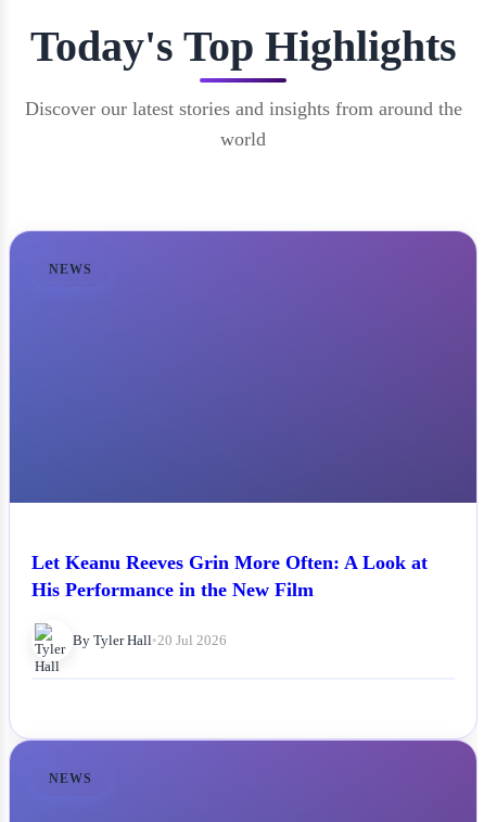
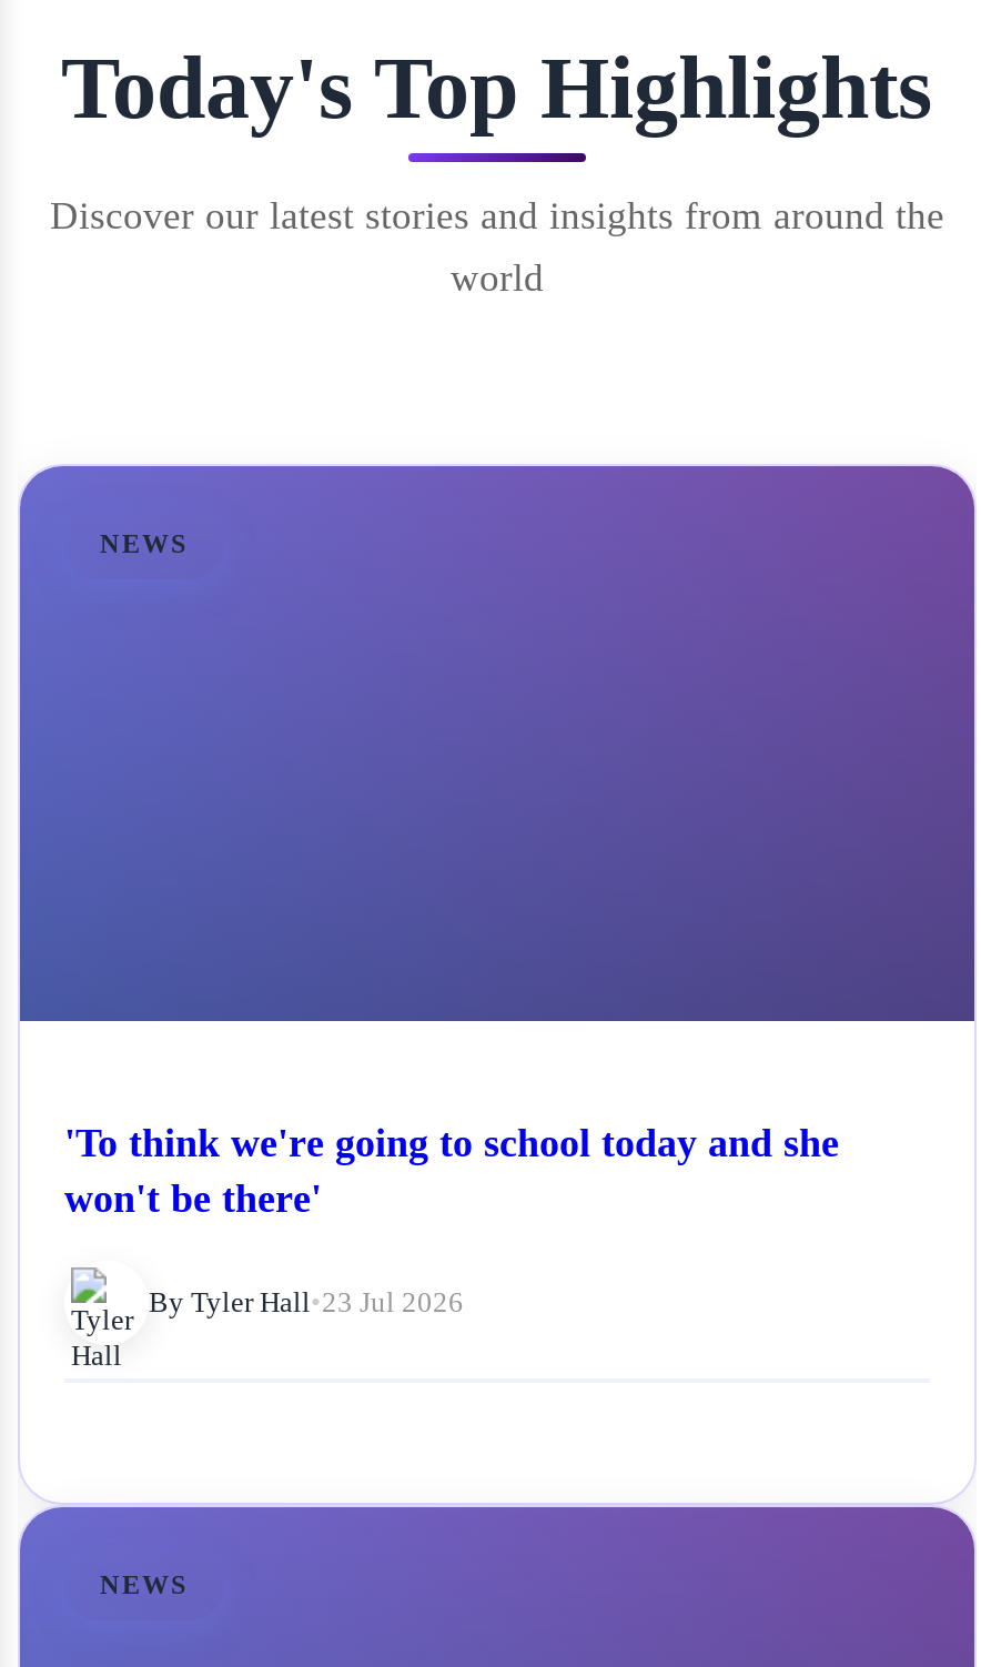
- Let Keanu Reeves Grin More Often: A Look at
- His Performance in the New Film
+ 'To think we're going to school today and she
+ won't be there'

- By Tyler Hall • 20 Jul 2026
+ By Tyler Hall • 23 Jul 2026
